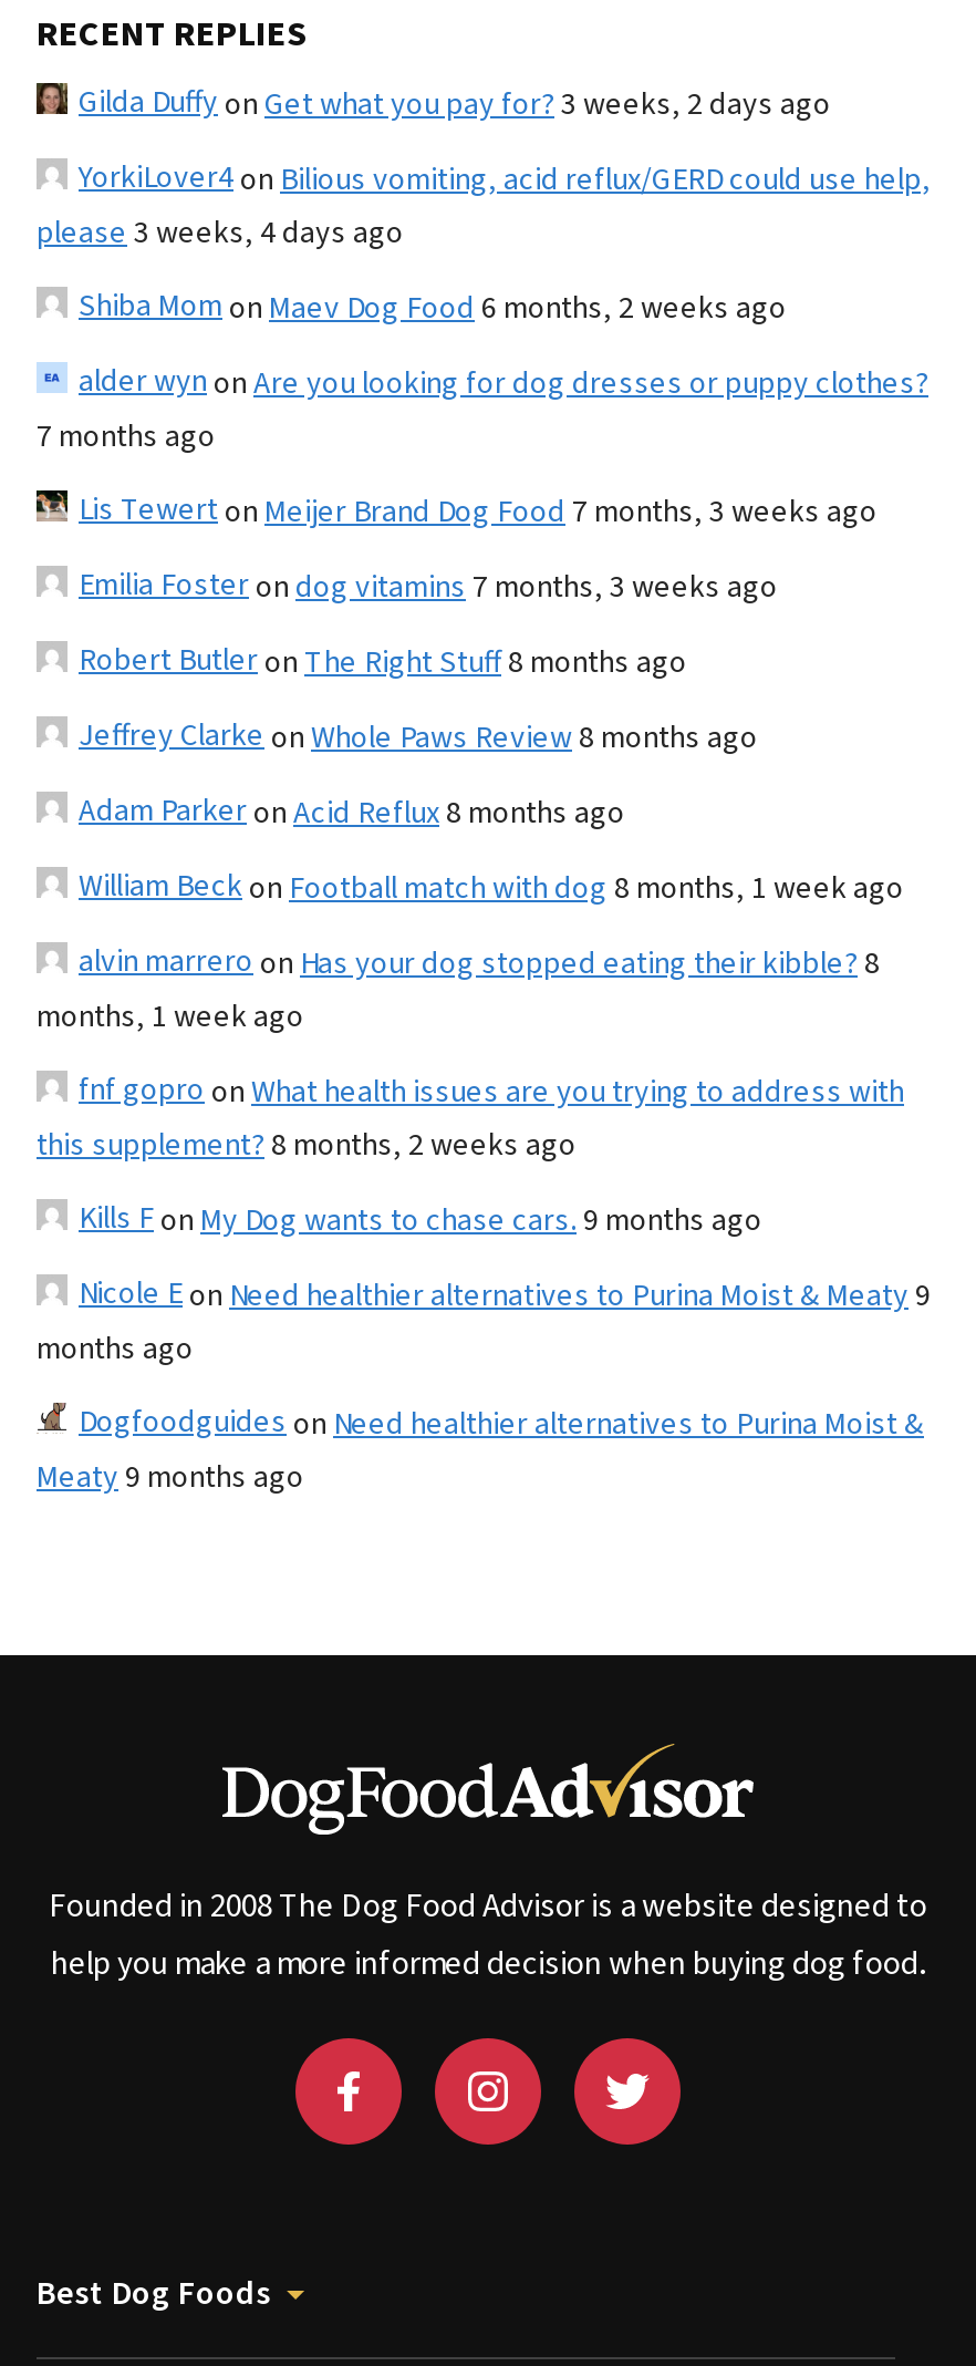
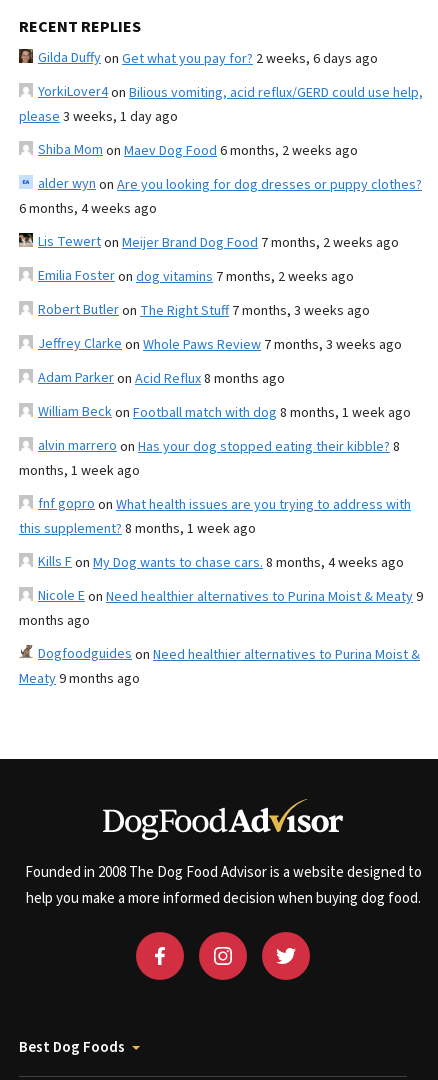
- Gilda Duffyon Get what you pay for? 3 weeks, 2 days ago
+ Gilda Duffyon Get what you pay for? 2 weeks, 6 days ago

- please 3 weeks, 4 days ago
+ please 3 weeks, 1 day ago

- 7 months ago
+ 6 months, 4 weeks ago

- Lis Tewerton Meijer Brand Dog Food 7 months, 3 weeks ago
+ Lis Tewerton Meijer Brand Dog Food 7 months, 2 weeks ago

- Emilia Fosteron dog vitamins 7 months, 3 weeks ago
+ Emilia Fosteron dog vitamins 7 months, 2 weeks ago

- Robert Butleron The Right Stuff 8 months ago
+ Robert Butleron The Right Stuff 7 months, 3 weeks ago

- Jeffrey Clarkeon Whole Paws Review 8 months ago
+ Jeffrey Clarkeon Whole Paws Review 7 months, 3 weeks ago

- this supplement? 8 months, 2 weeks ago
+ this supplement? 8 months, 1 week ago

- Kills Fon My Dog wants to chase cars. 9 months ago
+ Kills Fon My Dog wants to chase cars. 8 months, 4 weeks ago
